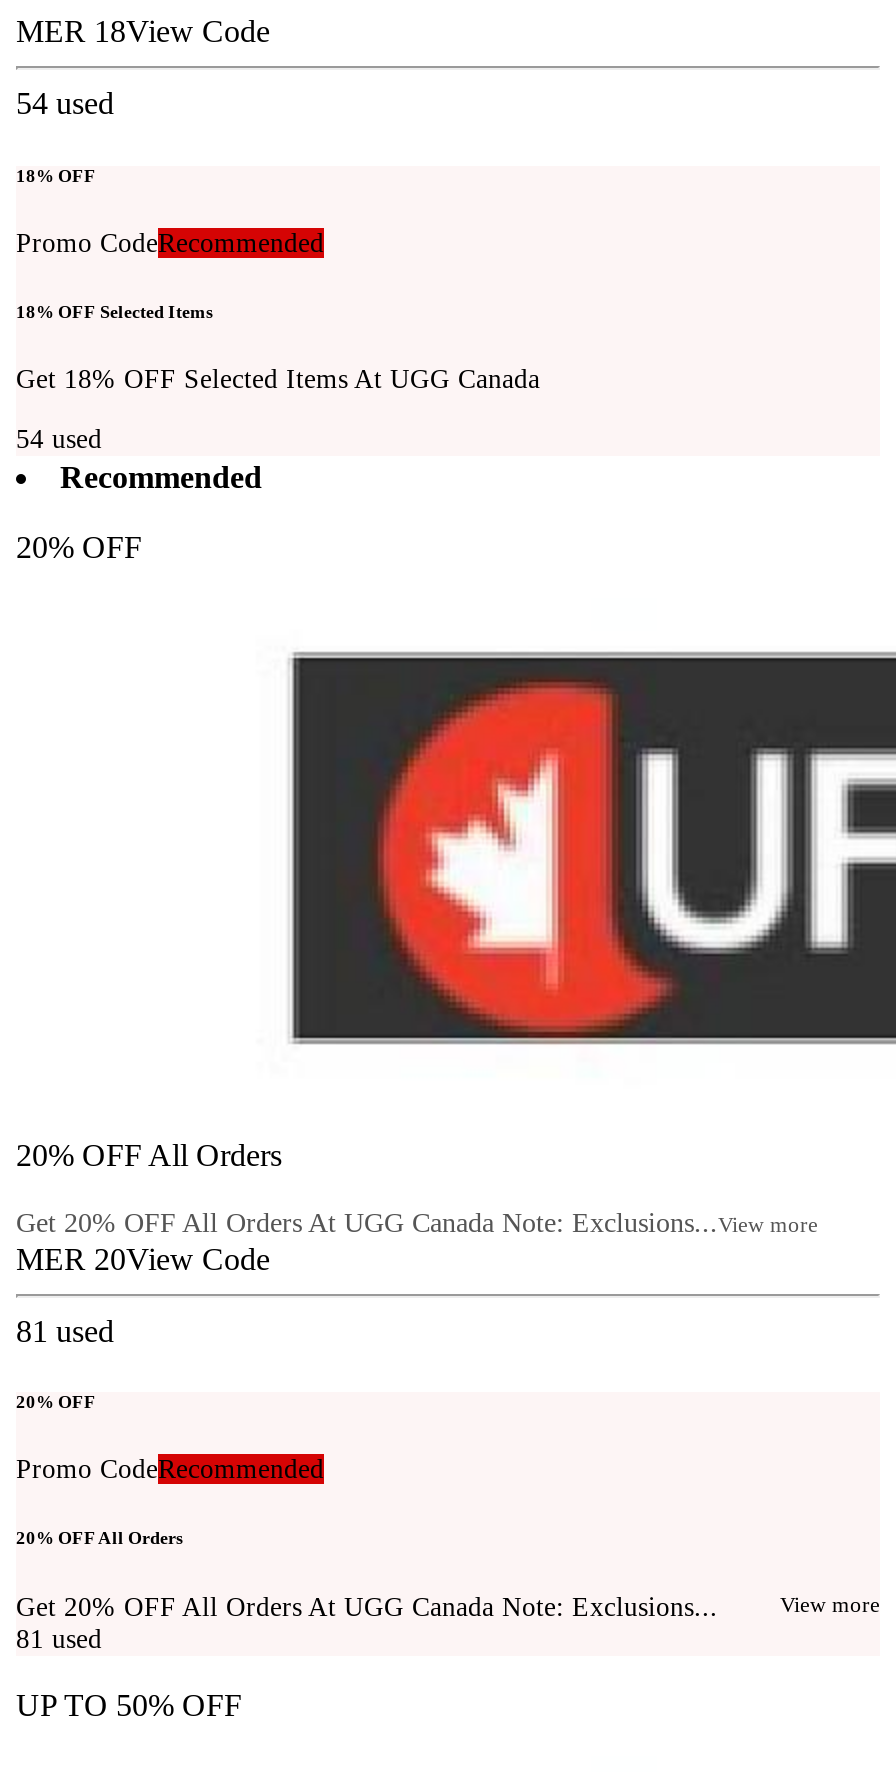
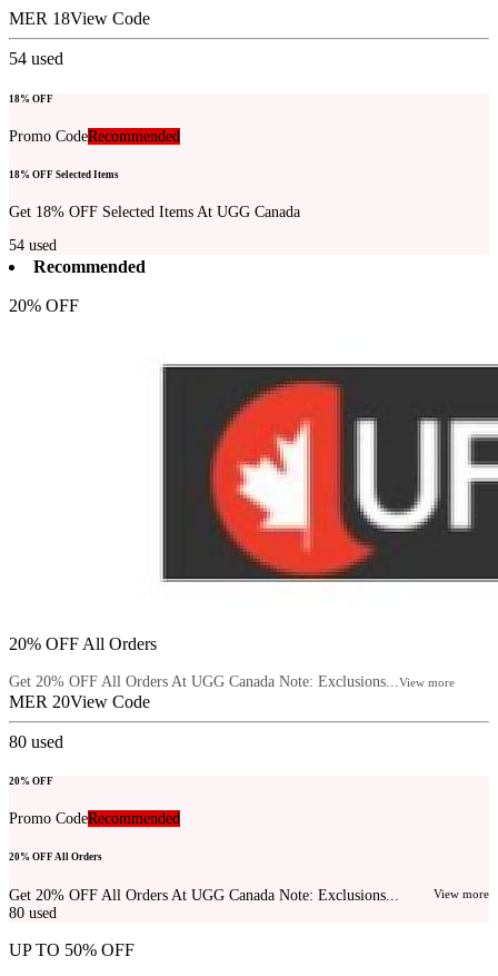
- 81 used
+ 80 used

- 81 used
+ 80 used
